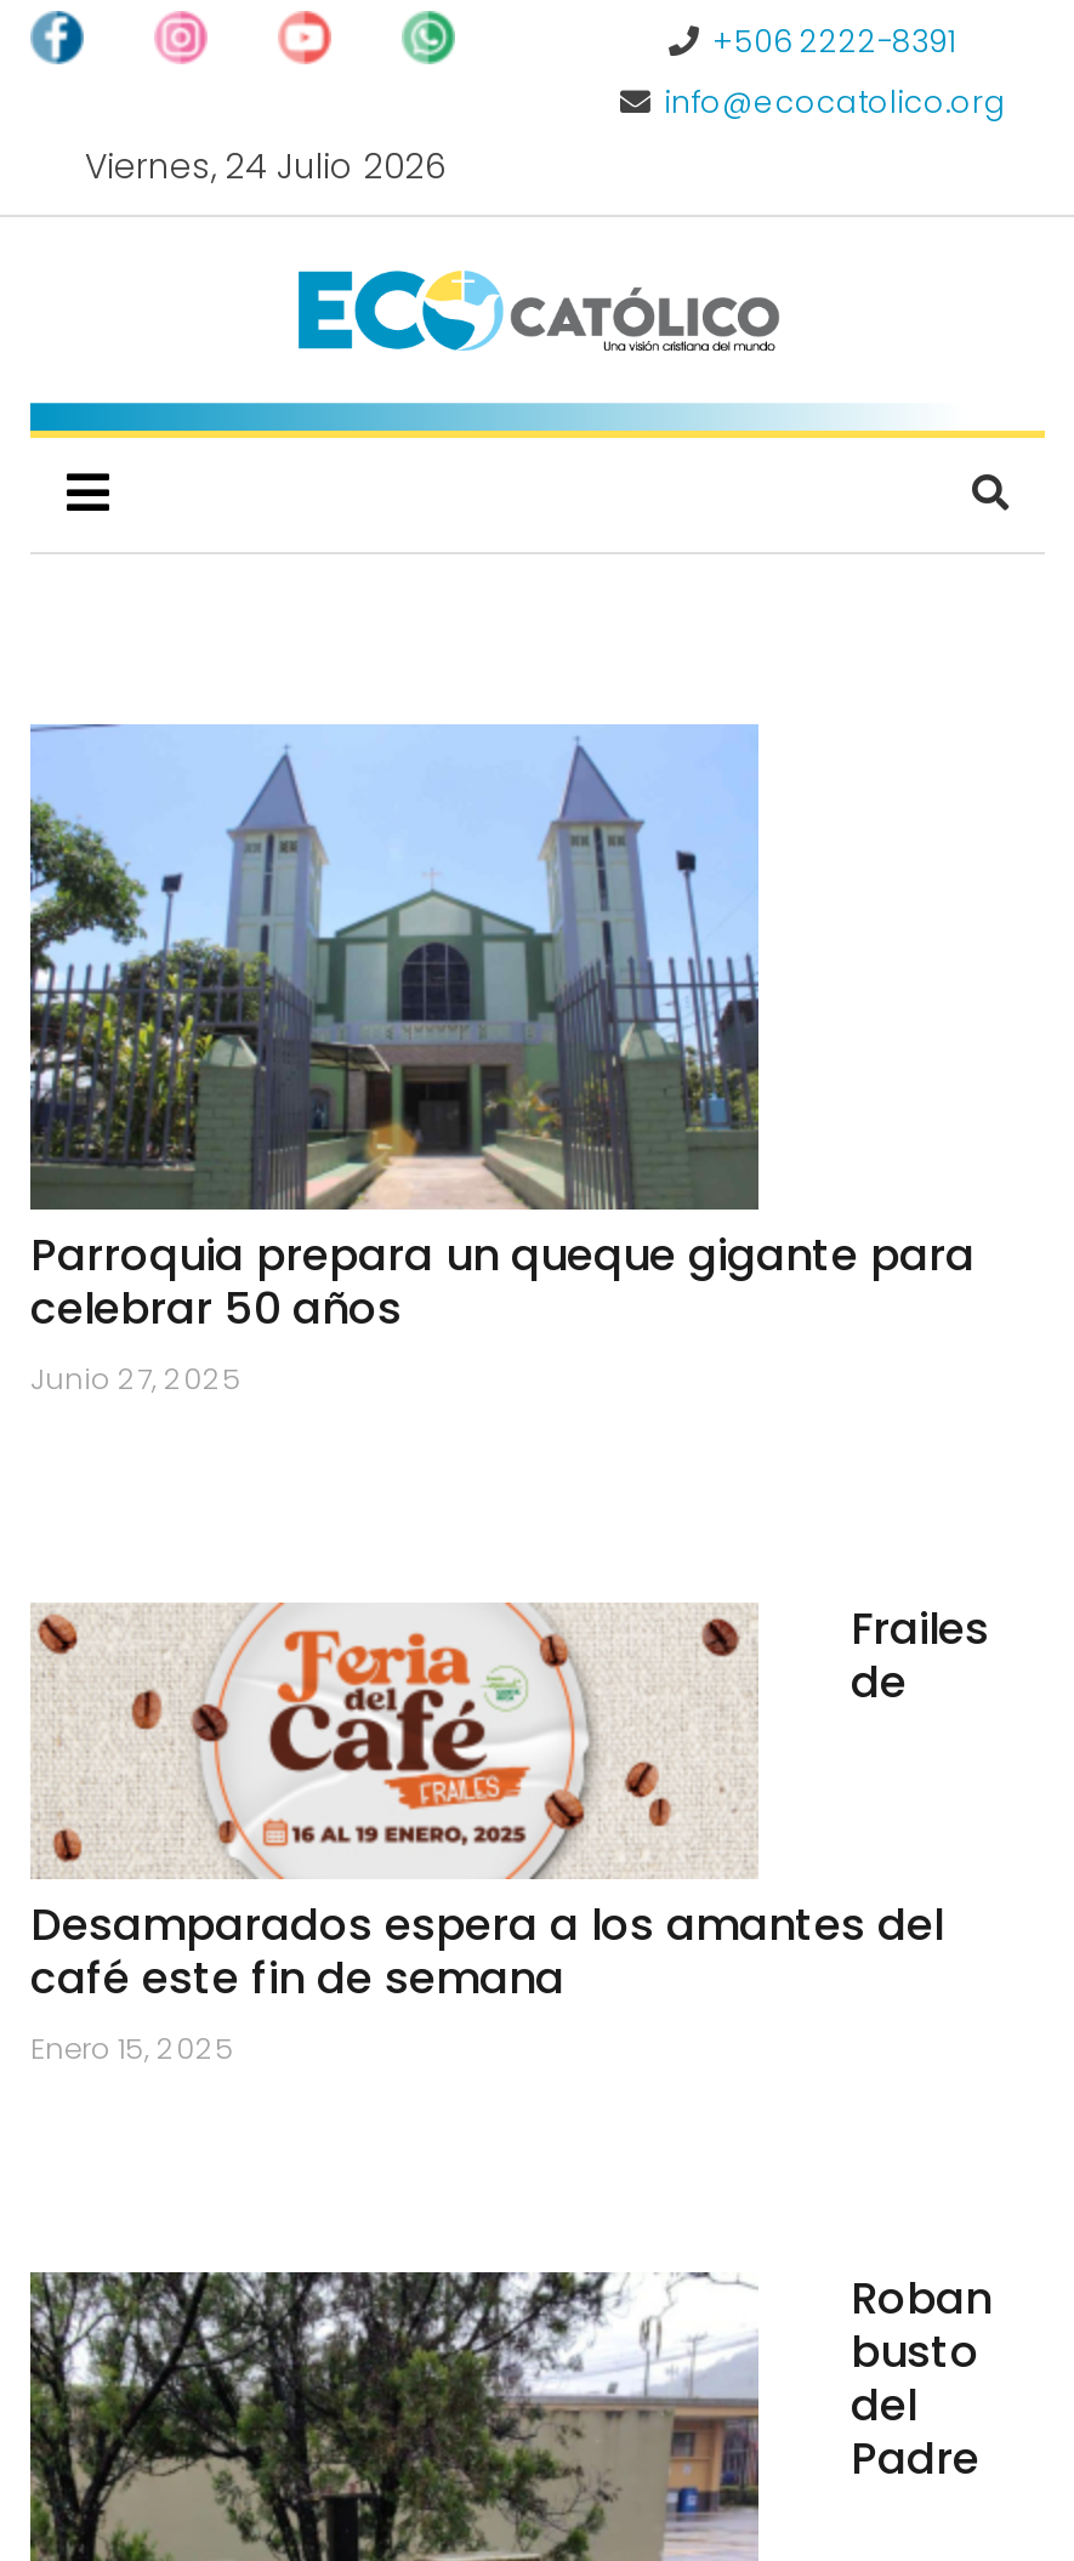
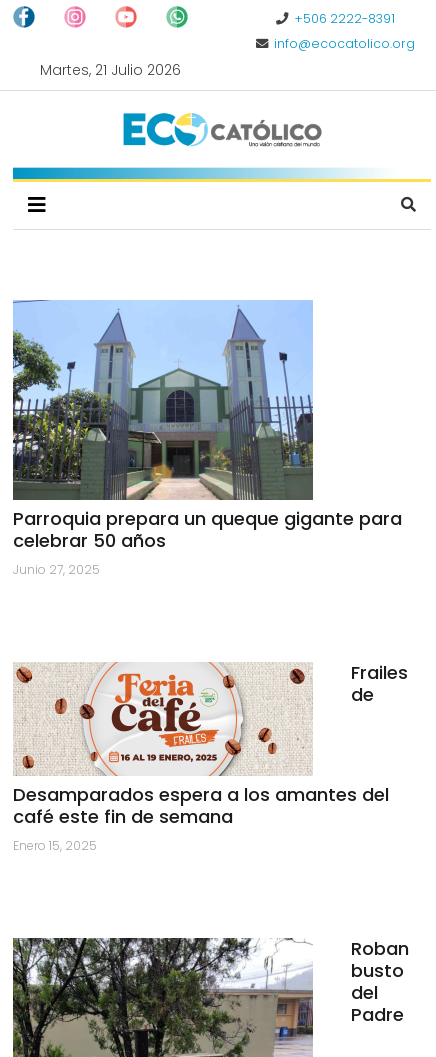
- Viernes, 24 Julio 2026
+ Martes, 21 Julio 2026
